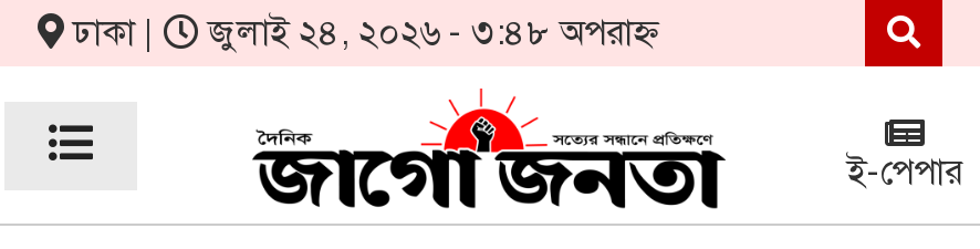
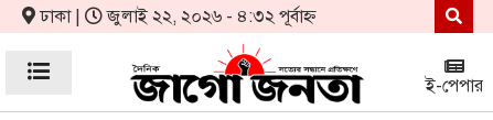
- জুলাই ২৪, ২০২৬ - ৩:৪৮ অপরাহ্ন
+ জুলাই ২২, ২০২৬ - ৪:৩২ পূর্বাহ্ন
